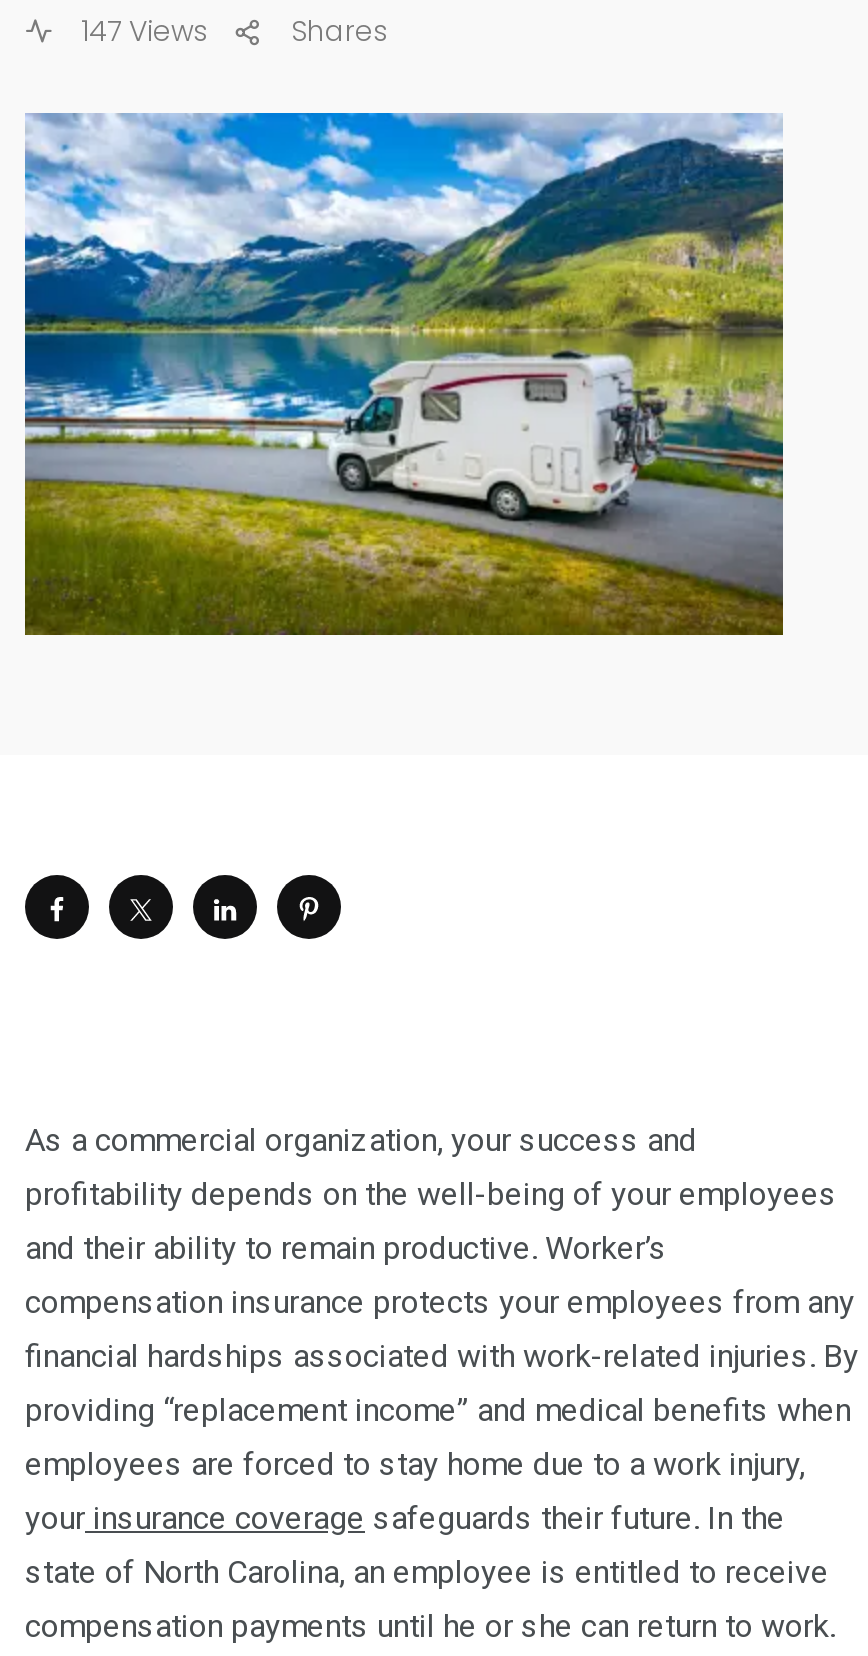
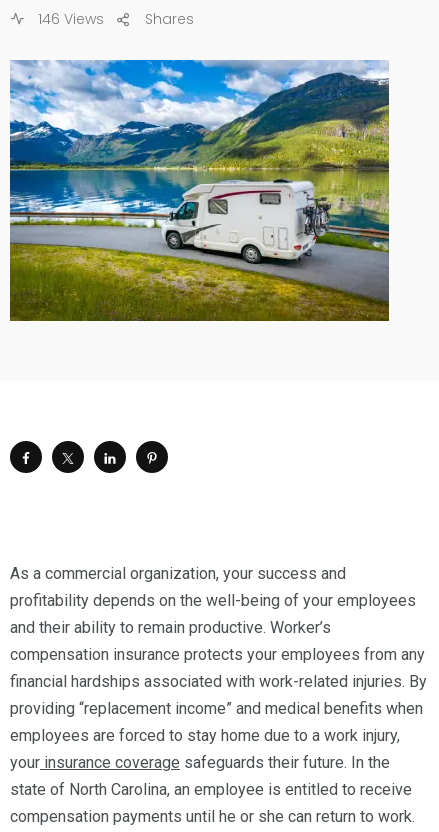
- 147 Views
+ 146 Views
